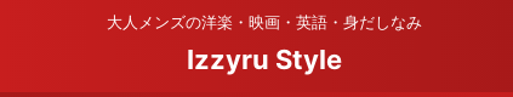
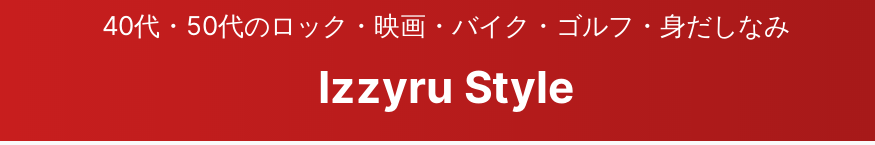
- 大人メンズの洋楽・映画・英語・身だしなみ
+ 40代・50代のロック・映画・バイク・ゴルフ・身だしなみ
